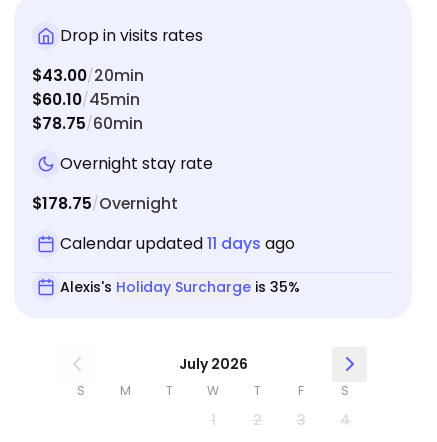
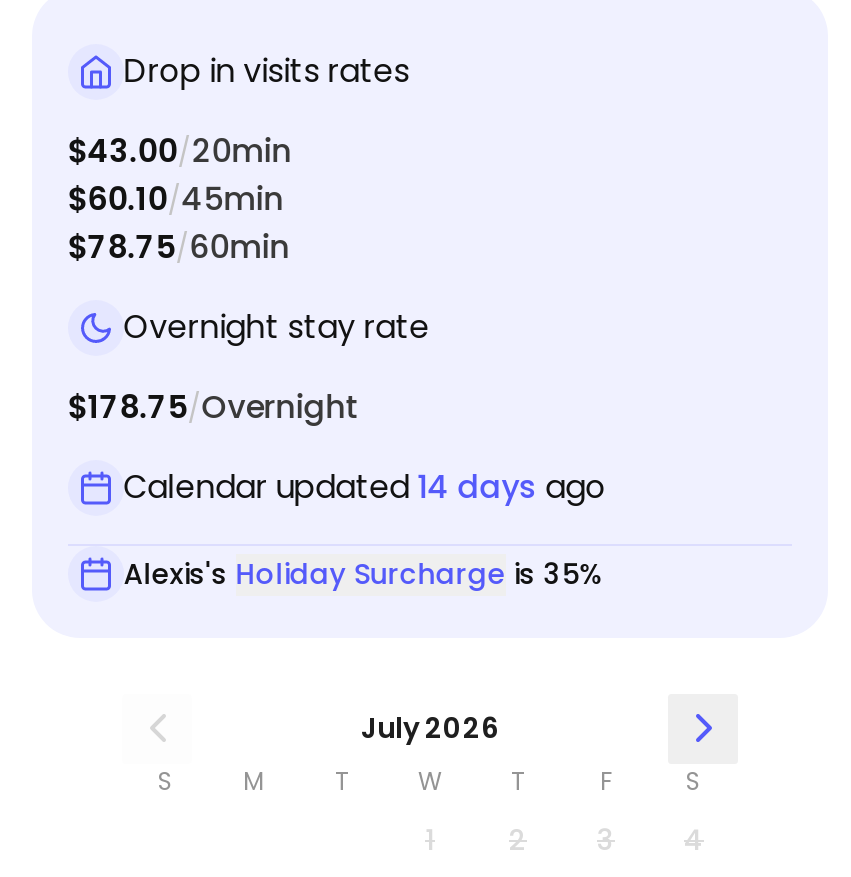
- Calendar updated 11 days ago
+ Calendar updated 14 days ago
